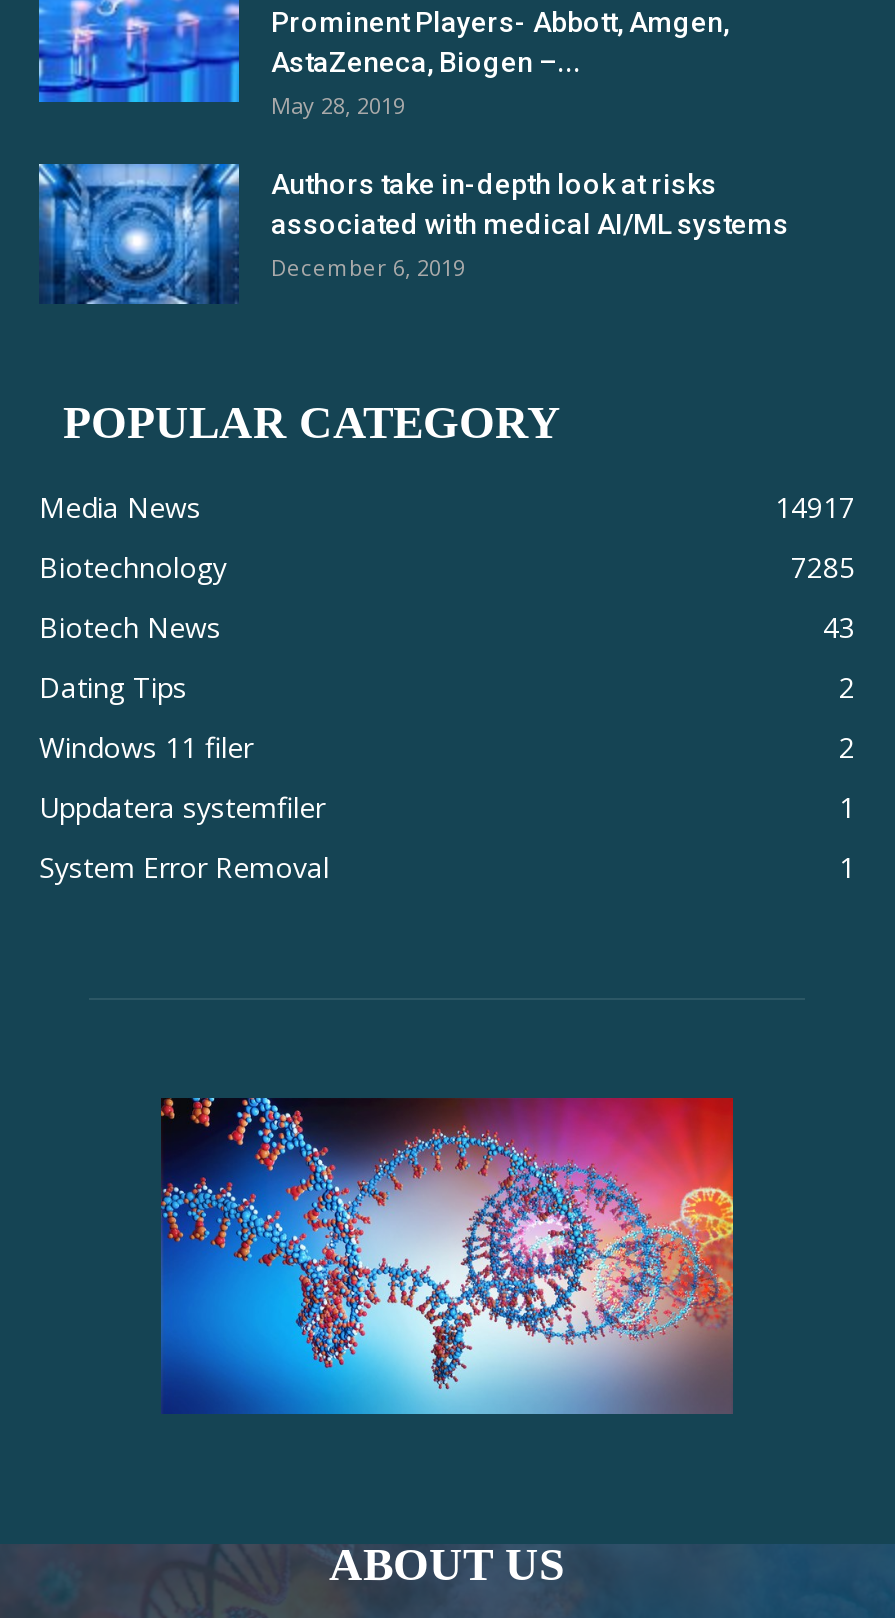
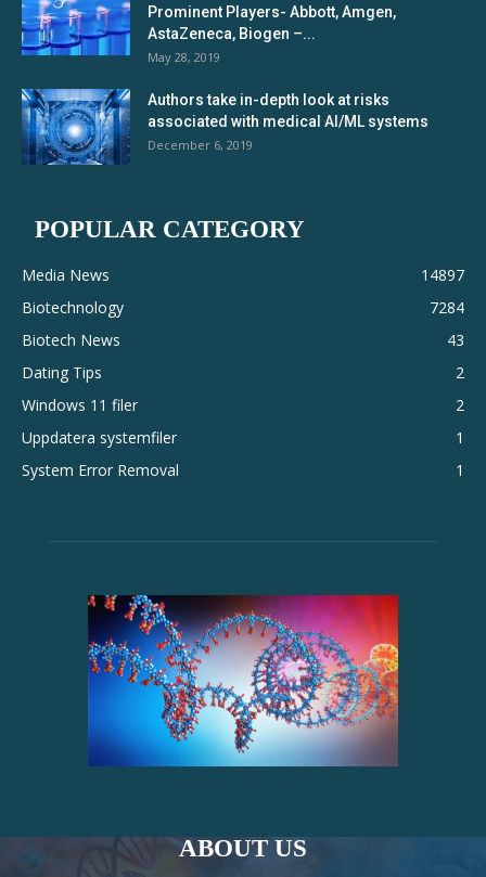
- 14917
+ 14897

- 7285
+ 7284
